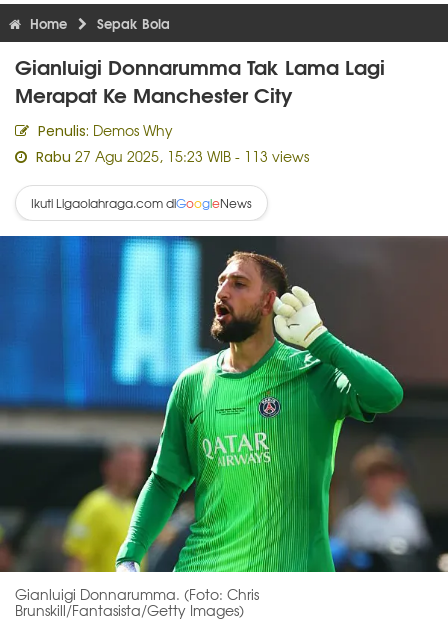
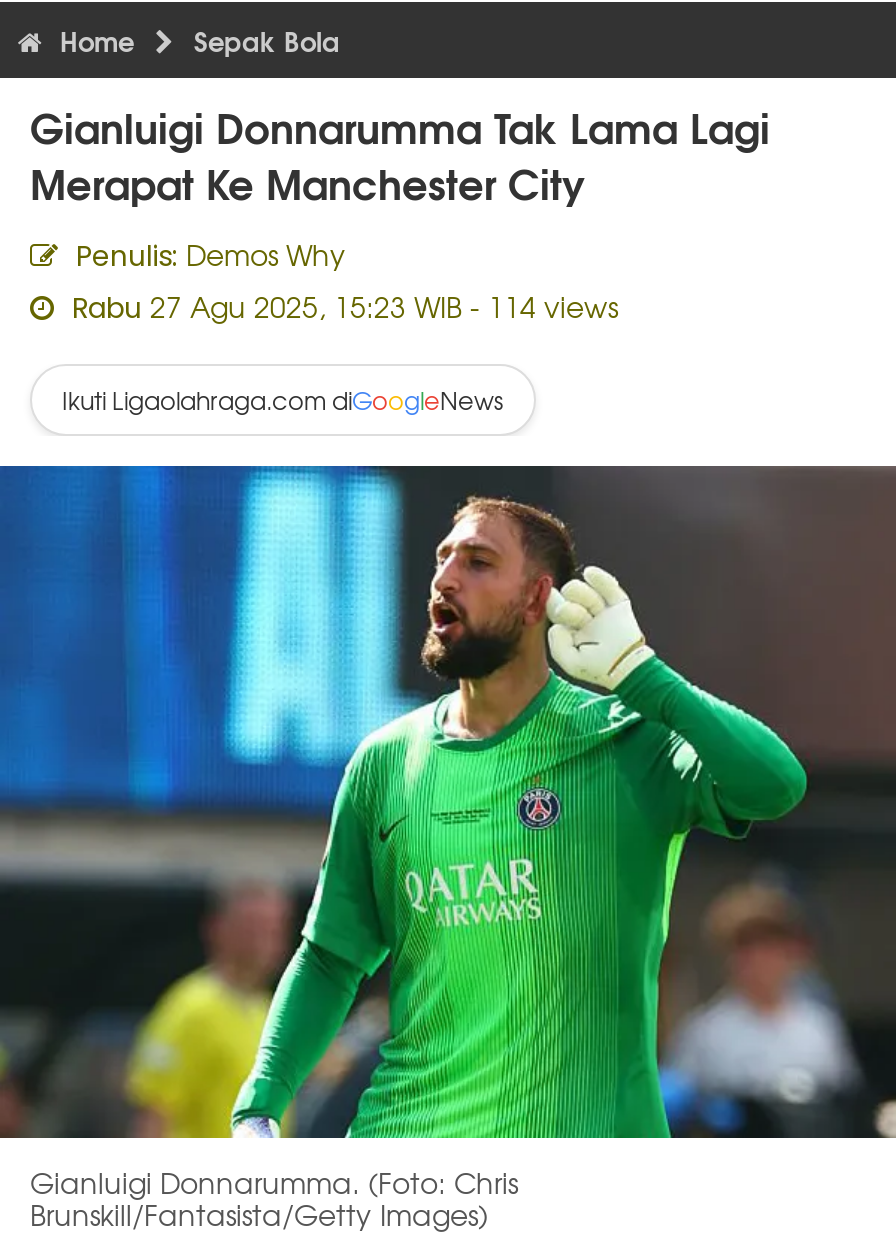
- Rabu 27 Agu 2025, 15:23 WIB - 113 views
+ Rabu 27 Agu 2025, 15:23 WIB - 114 views
